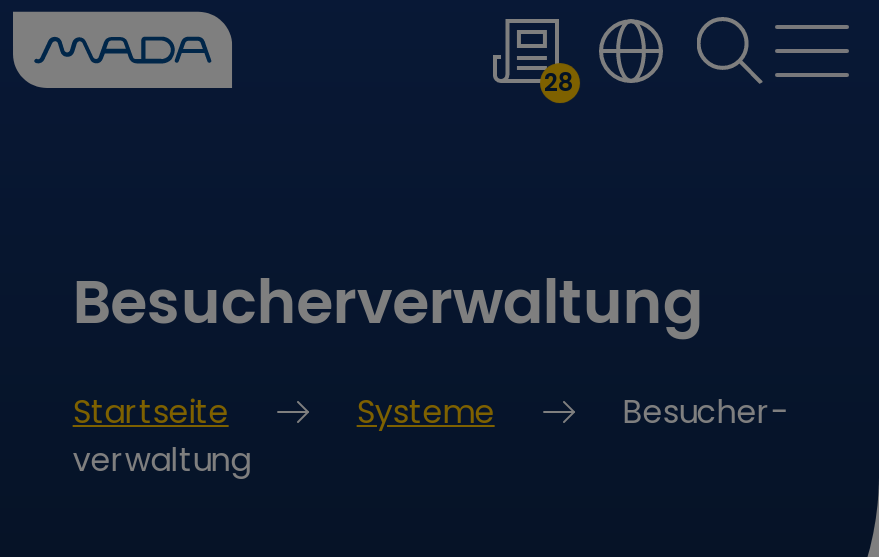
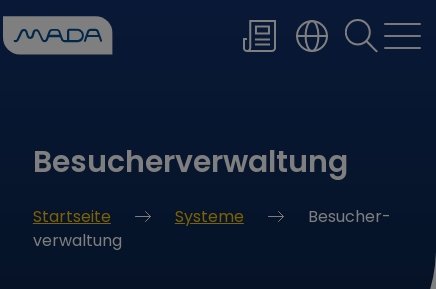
- 28
